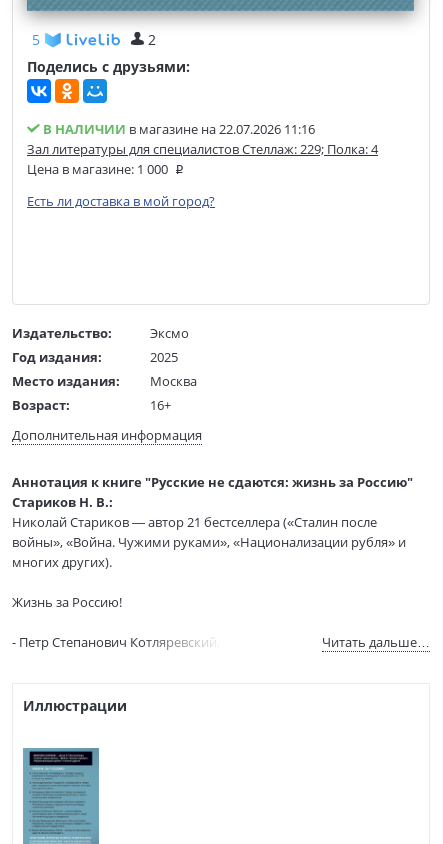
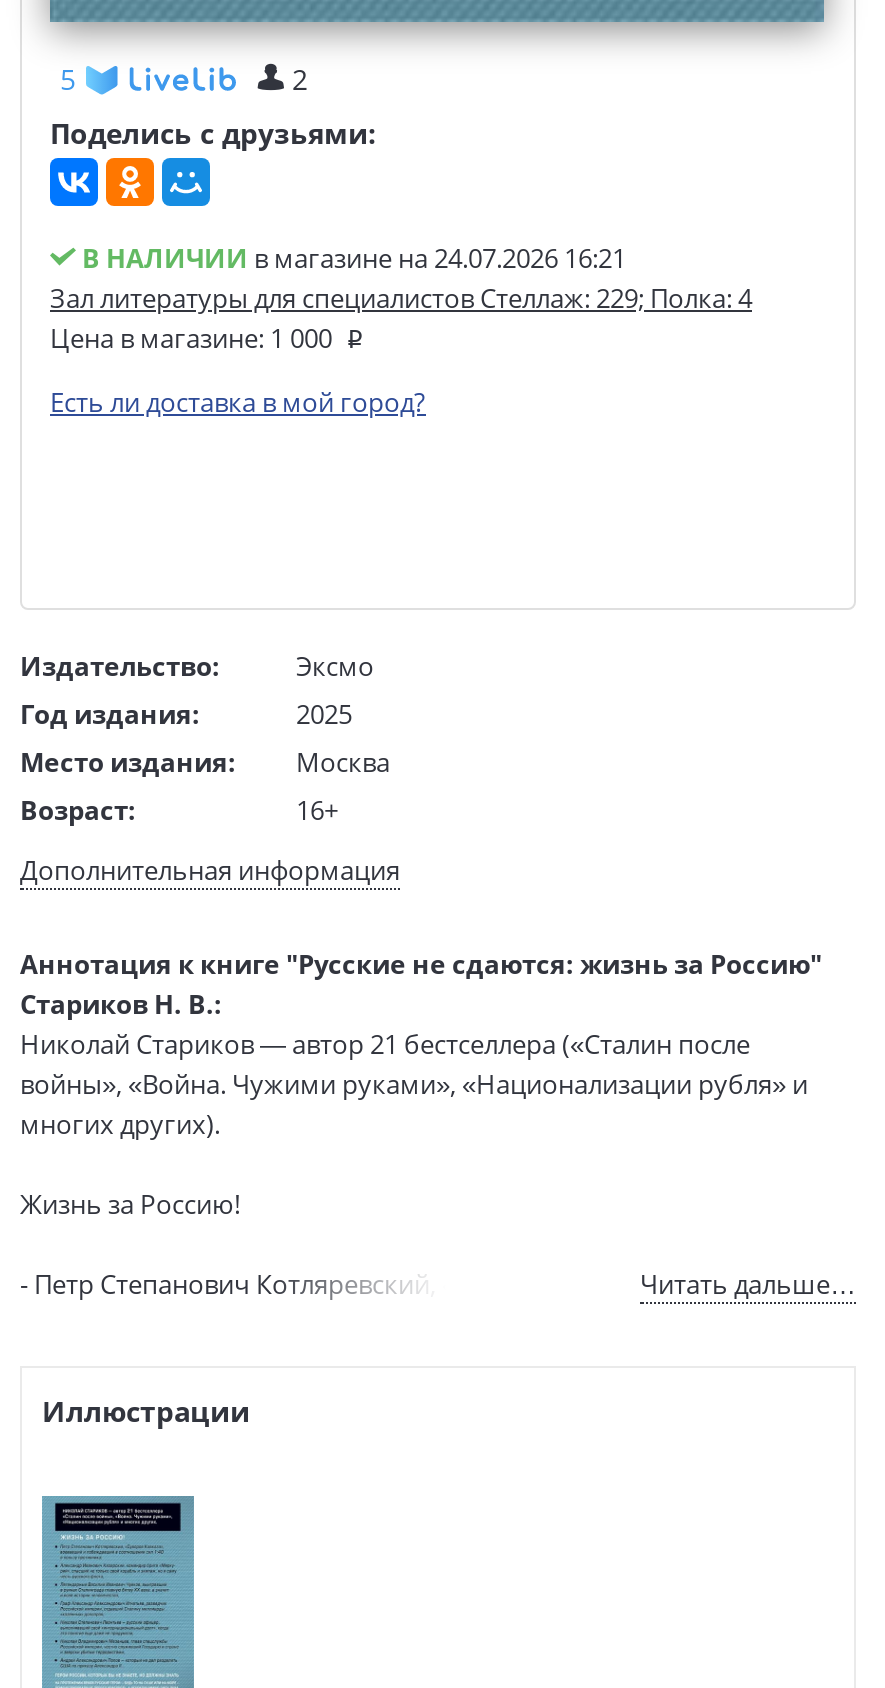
- В НАЛИЧИИ в магазине на 22.07.2026 11:16
+ В НАЛИЧИИ в магазине на 24.07.2026 16:21
